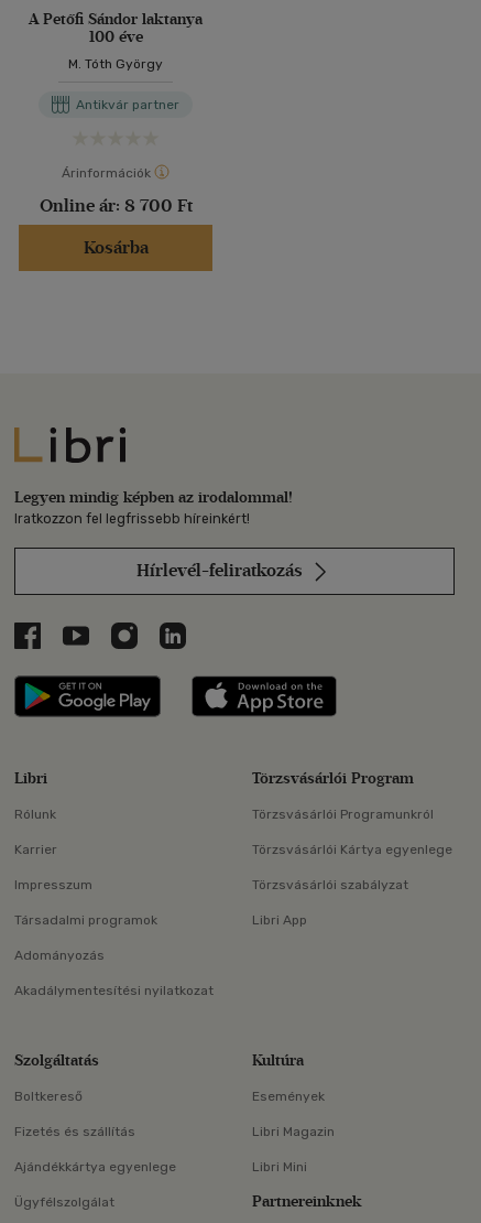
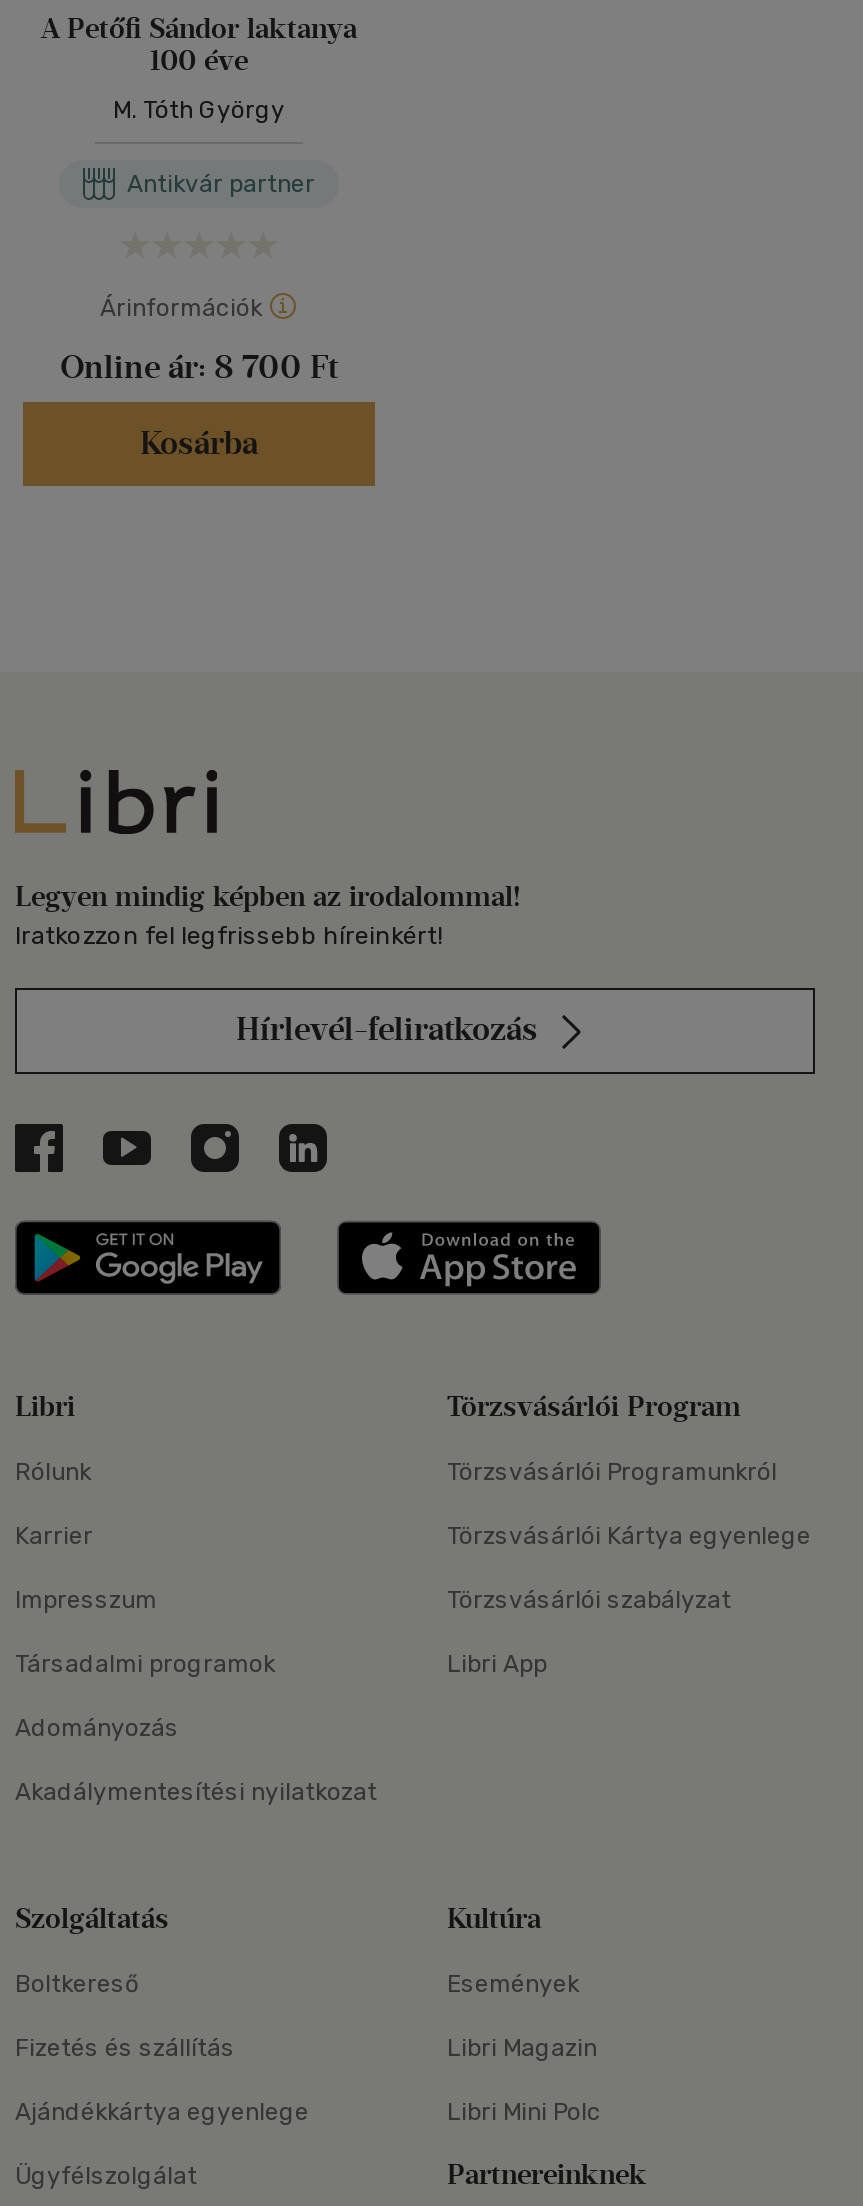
- Libri Mini
+ Libri Mini Polc
